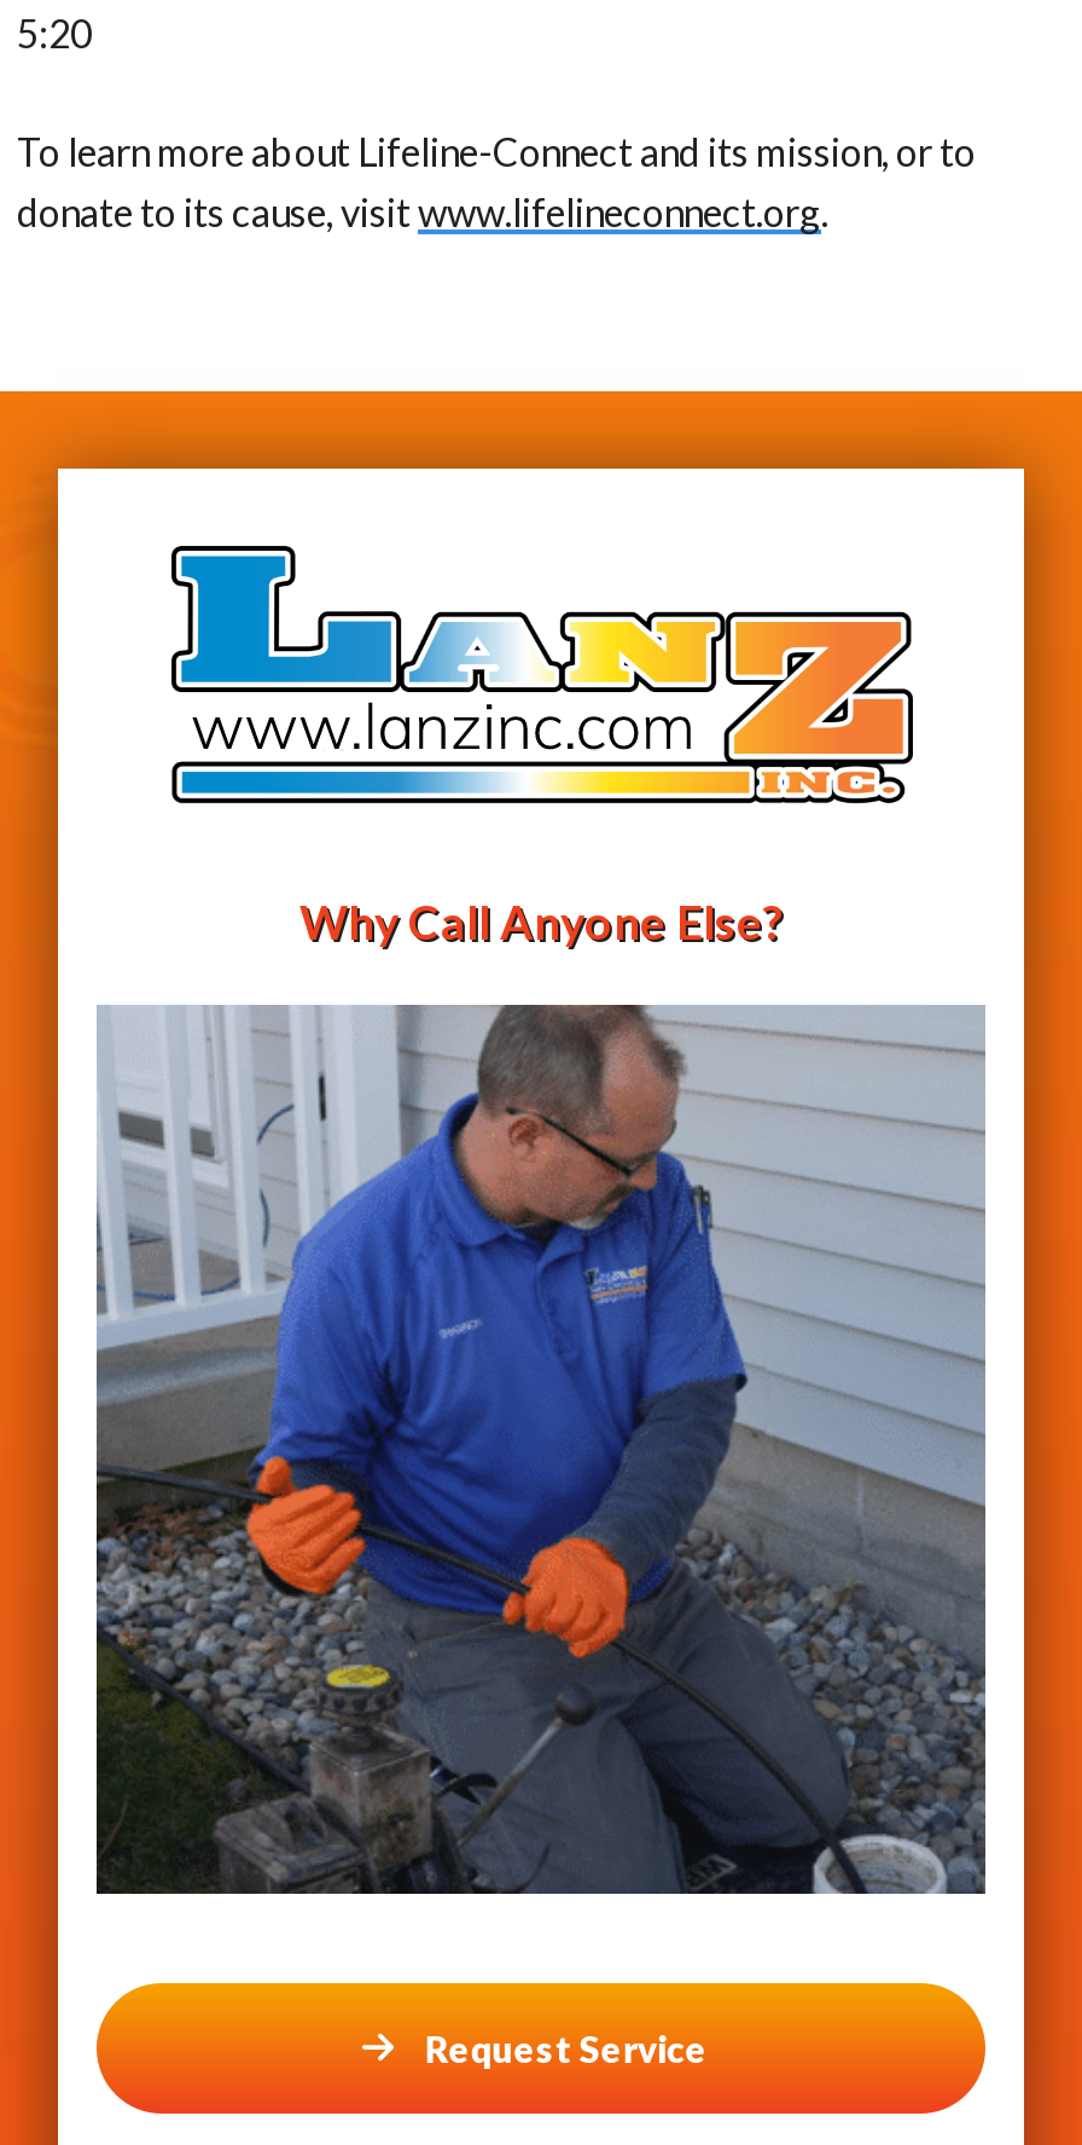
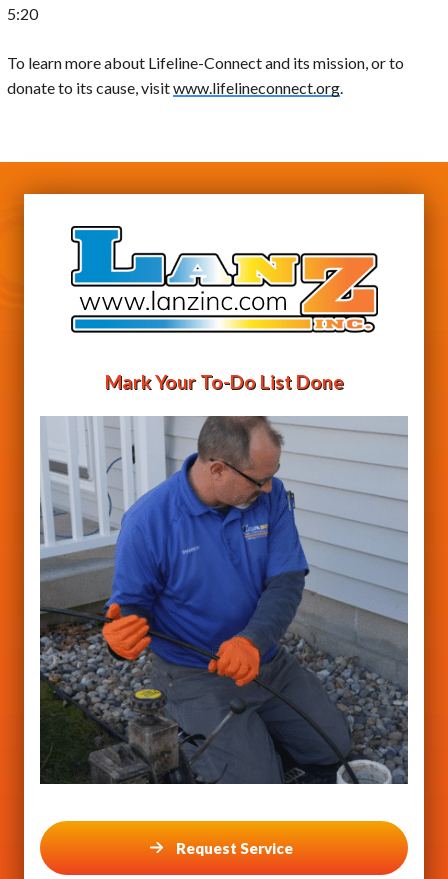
- Why Call Anyone Else?
+ Mark Your To-Do List Done
